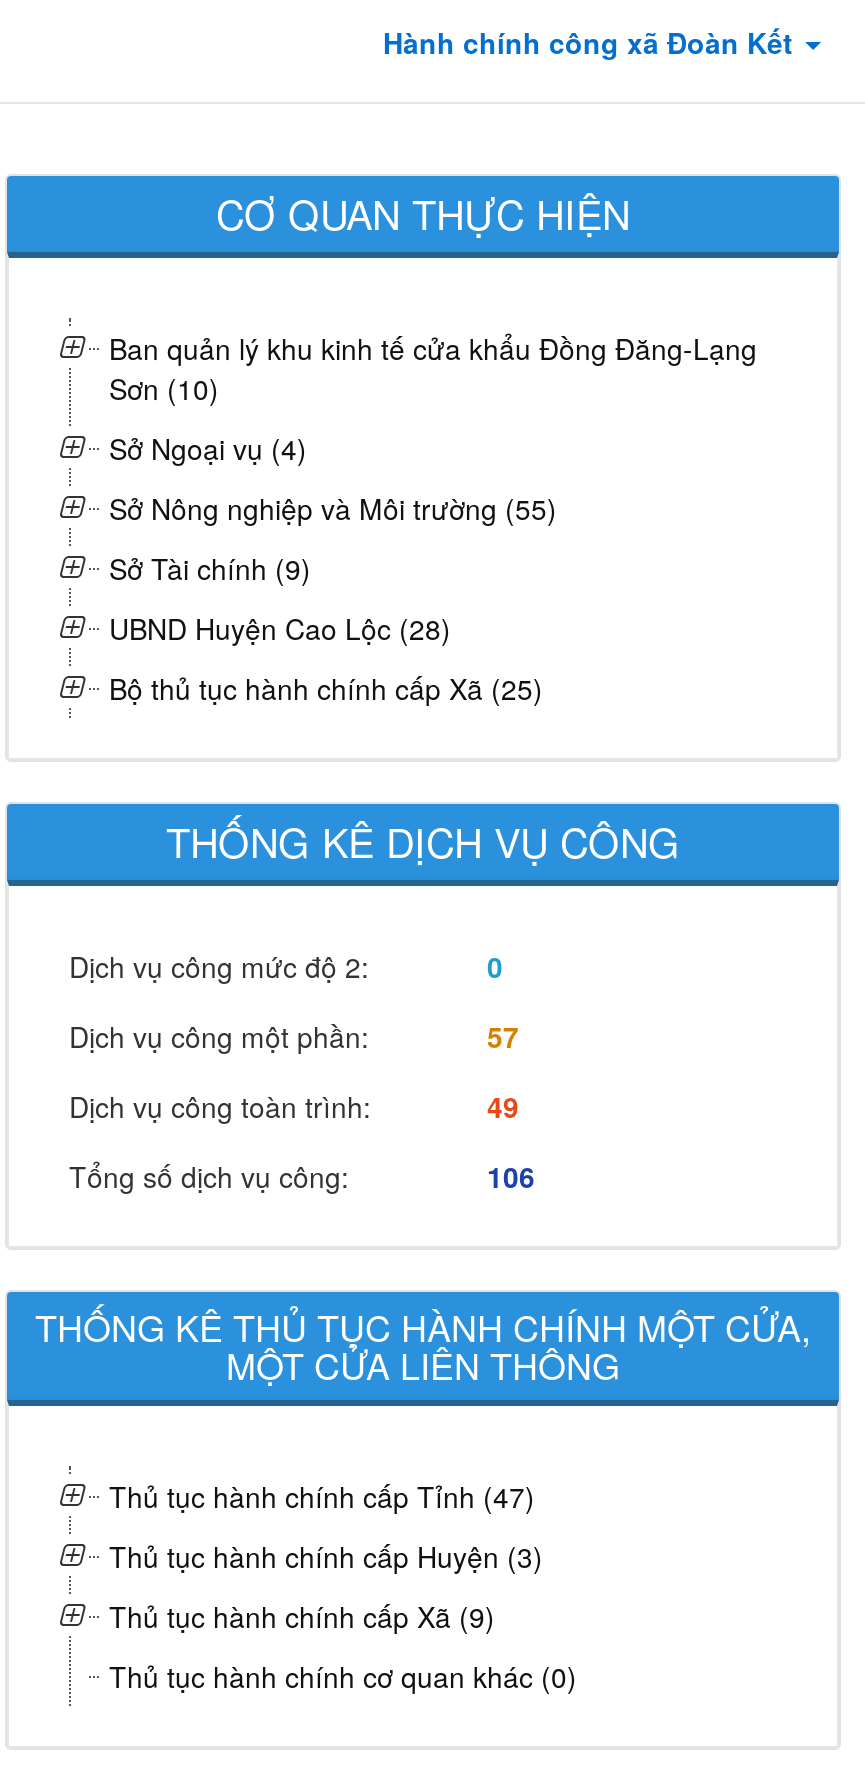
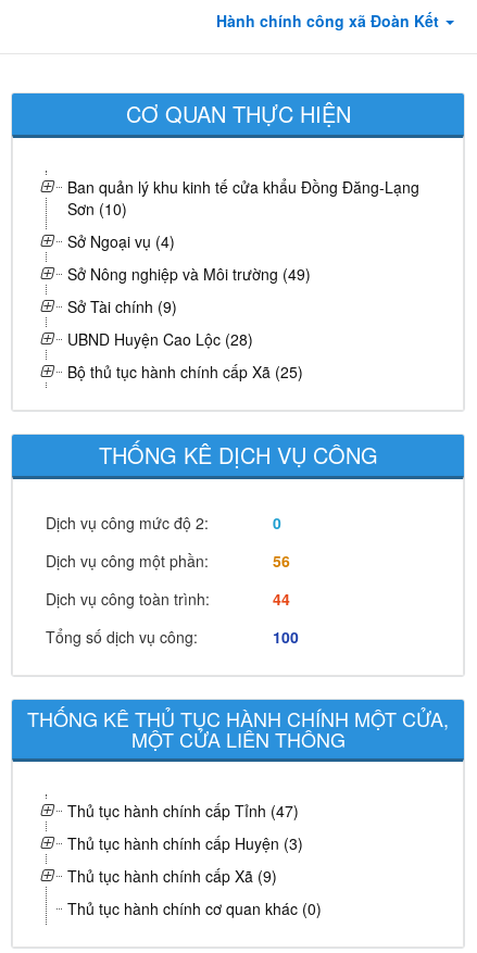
- Sở Nông nghiệp và Môi trường (55)
+ Sở Nông nghiệp và Môi trường (49)

- 57
+ 56

- 49
+ 44

- 106
+ 100
